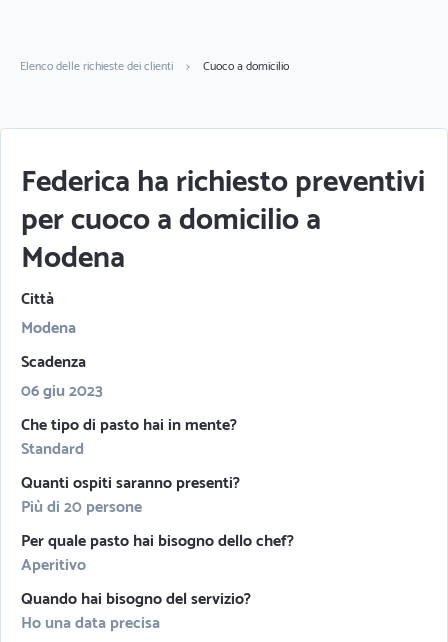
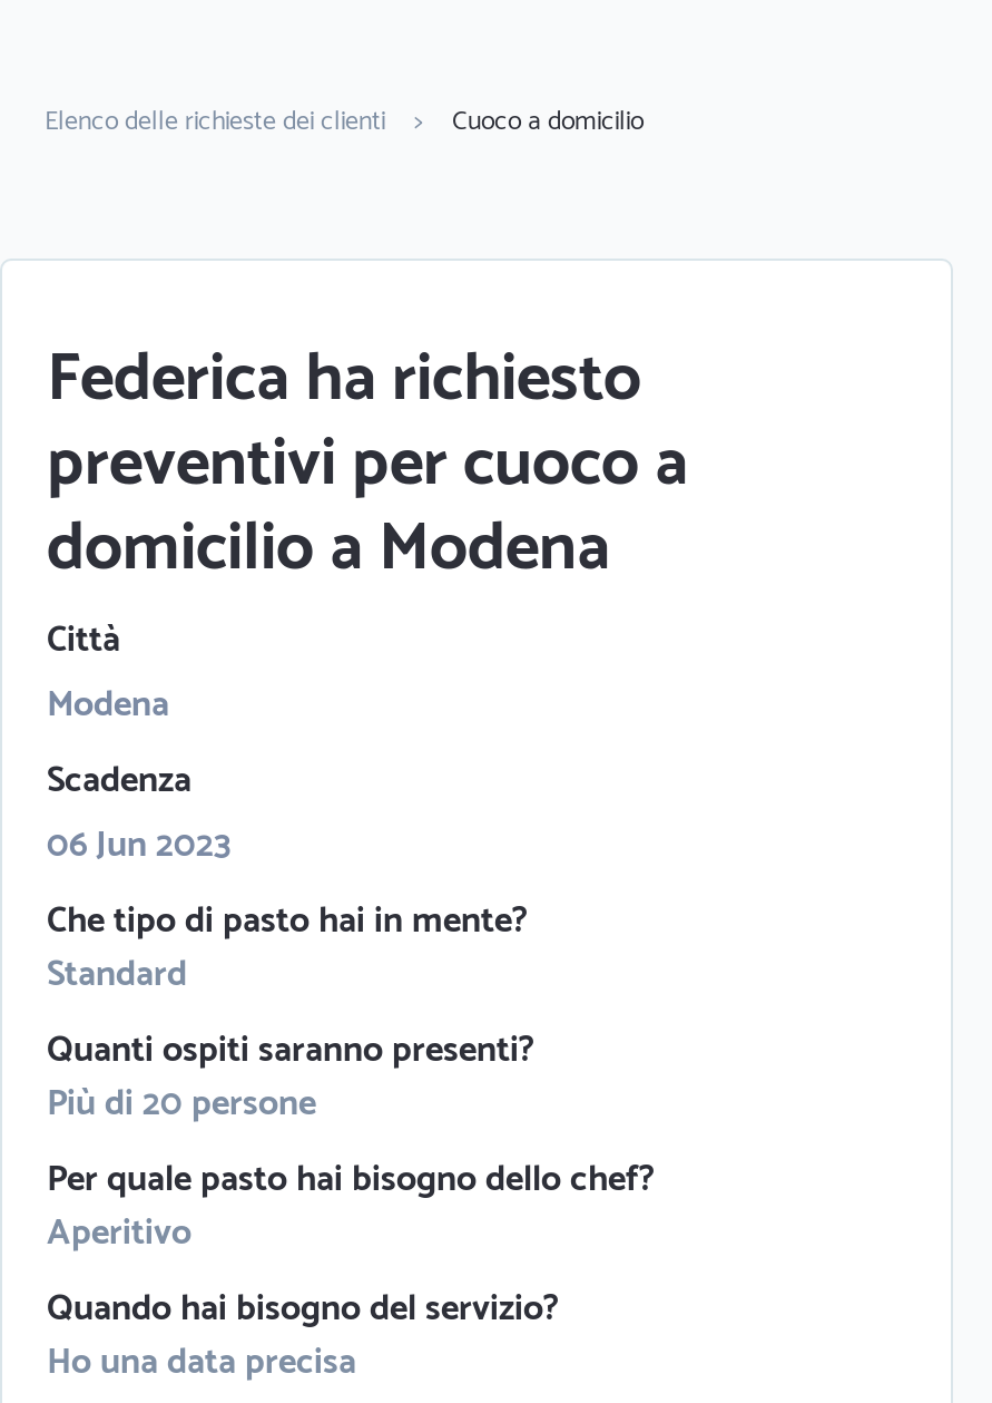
- 06 giu 2023
+ 06 Jun 2023
